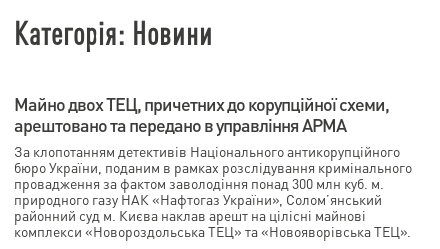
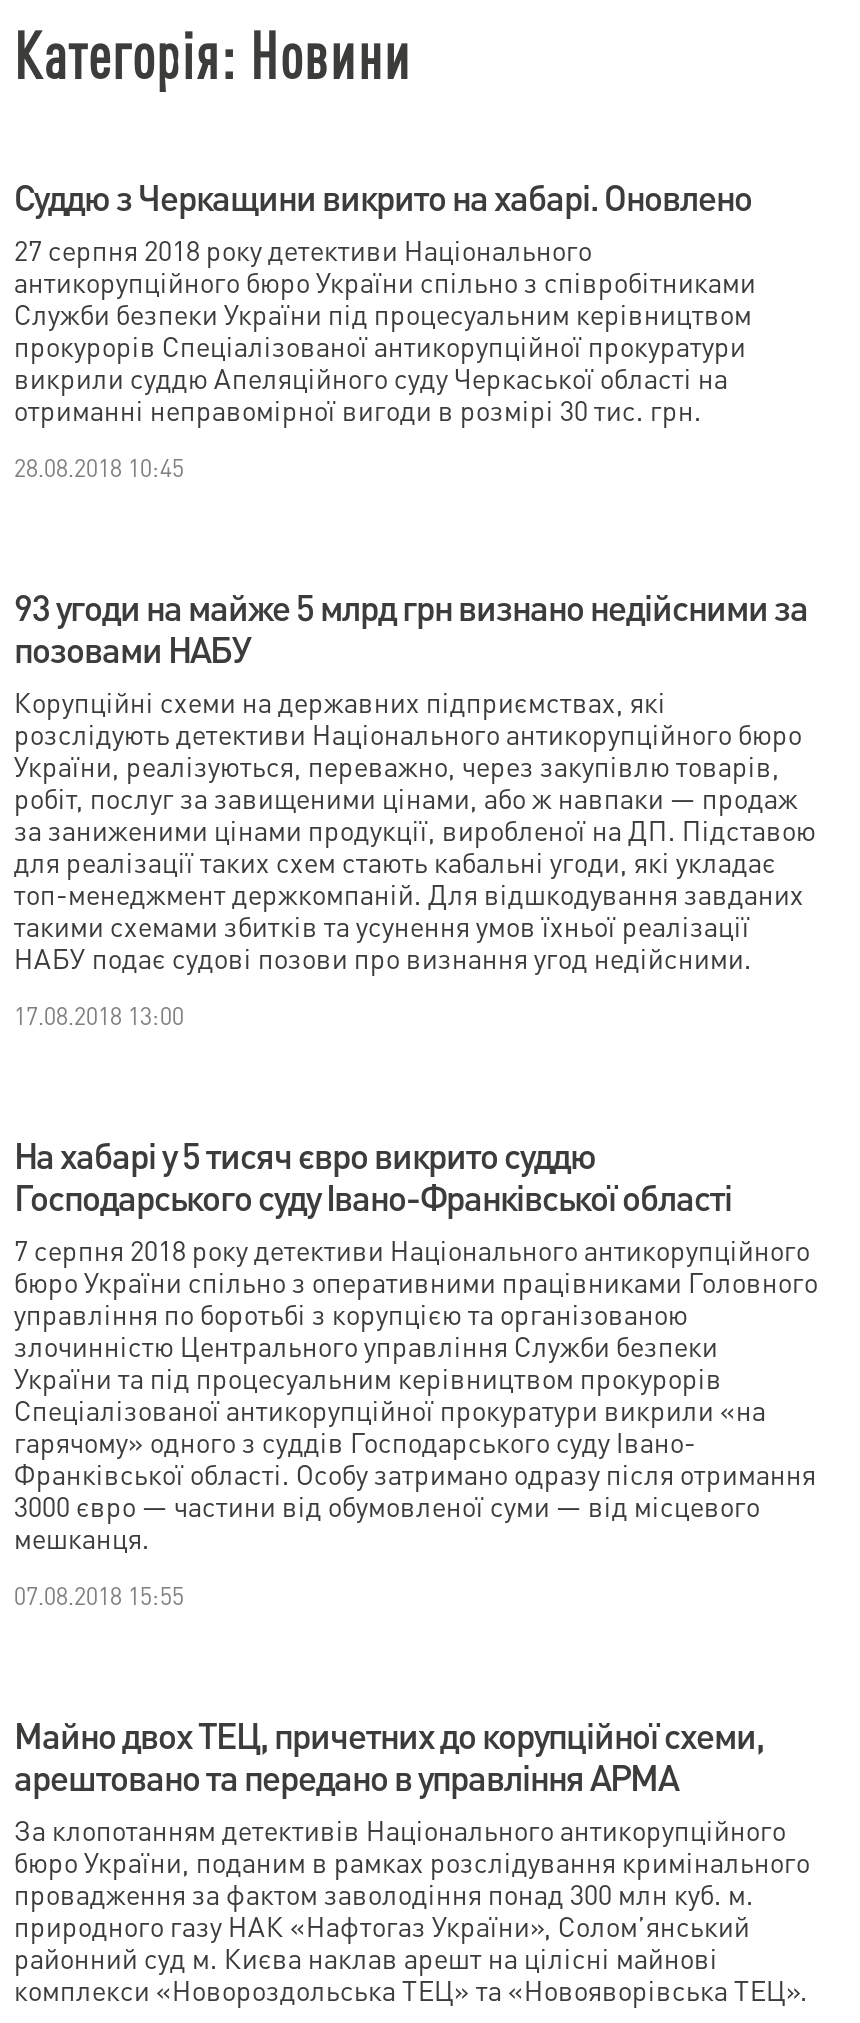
+ Cуддю з Черкащини викрито на хабарі. Оновлено
+ 27 серпня 2018 року детективи Національного
+ антикорупційного бюро України спільно з співробітниками
+ Служби безпеки України під процесуальним керівництвом
+ прокурорів Спеціалізованої антикорупційної прокуратури
+ викрили суддю Апеляційного суду Черкаської області на
+ отриманні неправомірної вигоди в розмірі 30 тис. грн.
+ 28.08.2018 10:45
+ 93 угоди на майже 5 млрд грн визнано недійсними за
+ позовами НАБУ
+ Корупційні схеми на державних підприємствах, які
+ розслідують детективи Національного антикорупційного бюро
+ України, реалізуються, переважно, через закупівлю товарів,
+ робіт, послуг за завищеними цінами, або ж навпаки — продаж
+ за заниженими цінами продукції, виробленої на ДП. Підставою
+ для реалізації таких схем стають кабальні угоди, які укладає
+ топ-менеджмент держкомпаній. Для відшкодування завданих
+ такими схемами збитків та усунення умов їхньої реалізації
+ НАБУ подає судові позови про визнання угод недійсними.
+ 17.08.2018 13:00
+ На хабарі у 5 тисяч євро викрито суддю
+ Господарського суду Івано-Франківської області
+ 7 серпня 2018 року детективи Національного антикорупційного
+ бюро України спільно з оперативними працівниками Головного
+ управління по боротьбі з корупцією та організованою
+ злочинністю Центрального управління Служби безпеки
+ України та під процесуальним керівництвом прокурорів
+ Спеціалізованої антикорупційної прокуратури викрили «на
+ гарячому» одного з суддів Господарського суду Івано-
+ Франківської області. Особу затримано одразу після отримання
+ 3000 євро — частини від обумовленої суми — від місцевого
+ мешканця.
+ 07.08.2018 15:55
